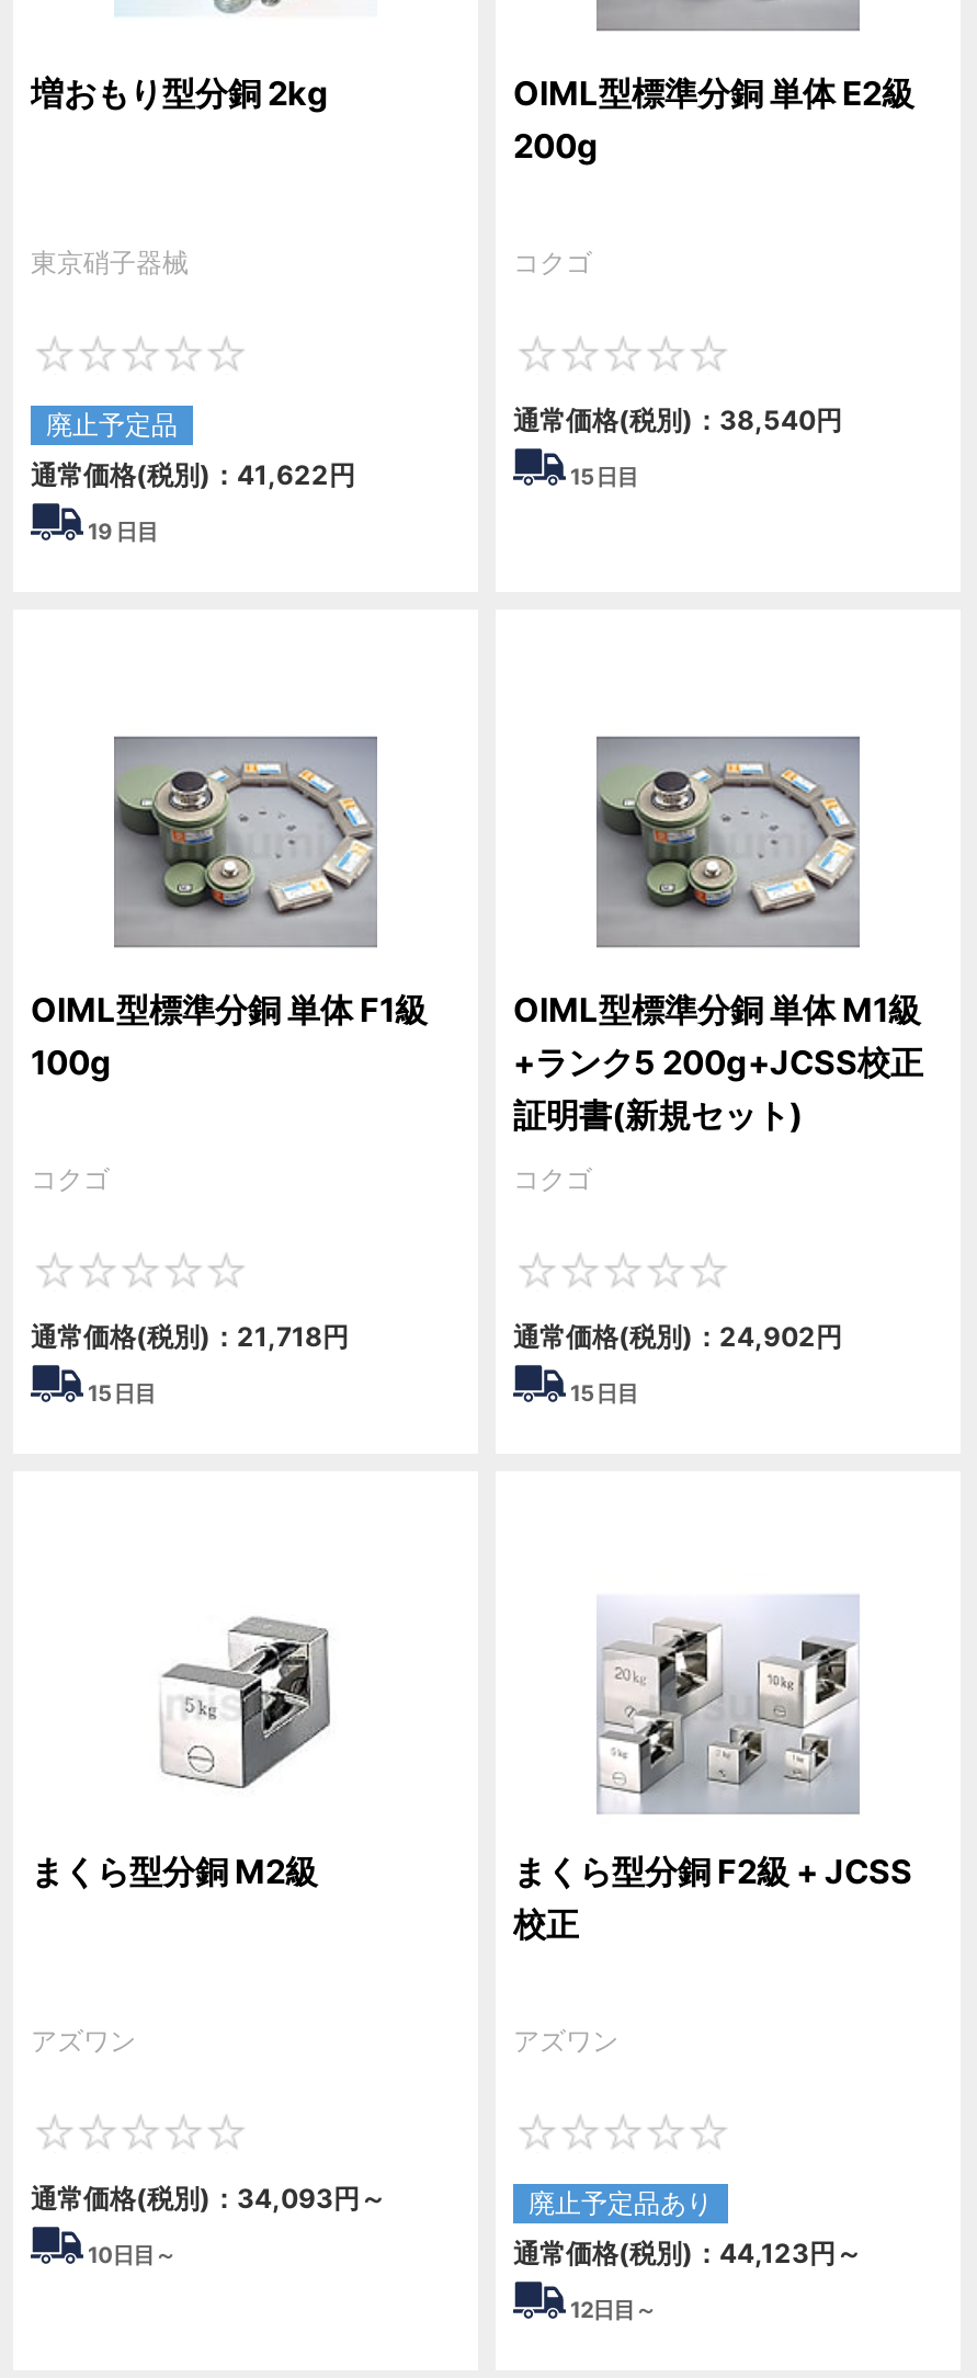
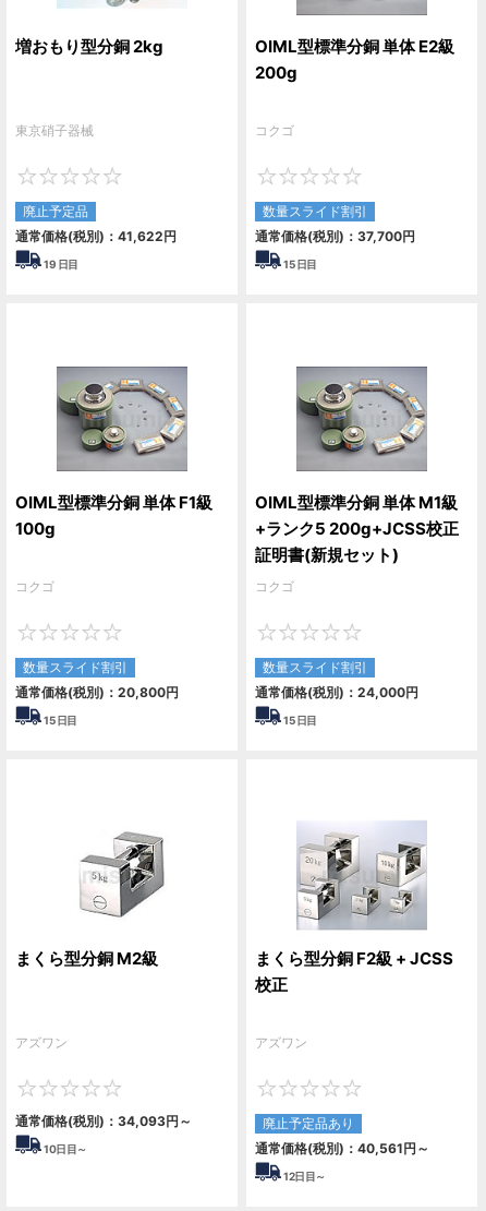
- 通常価格(税別)：38,540円
+ 数量スライド割引
+ 通常価格(税別)：37,700円

- 通常価格(税別)：21,718円
+ 数量スライド割引
+ 通常価格(税別)：20,800円

- 通常価格(税別)：24,902円
+ 数量スライド割引
+ 通常価格(税別)：24,000円

- 通常価格(税別)：44,123円～
+ 通常価格(税別)：40,561円～
